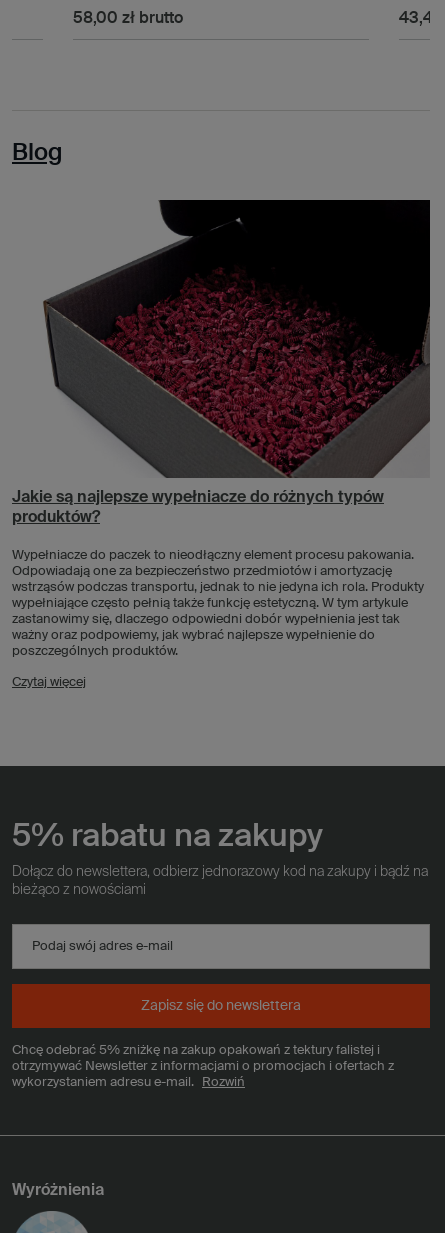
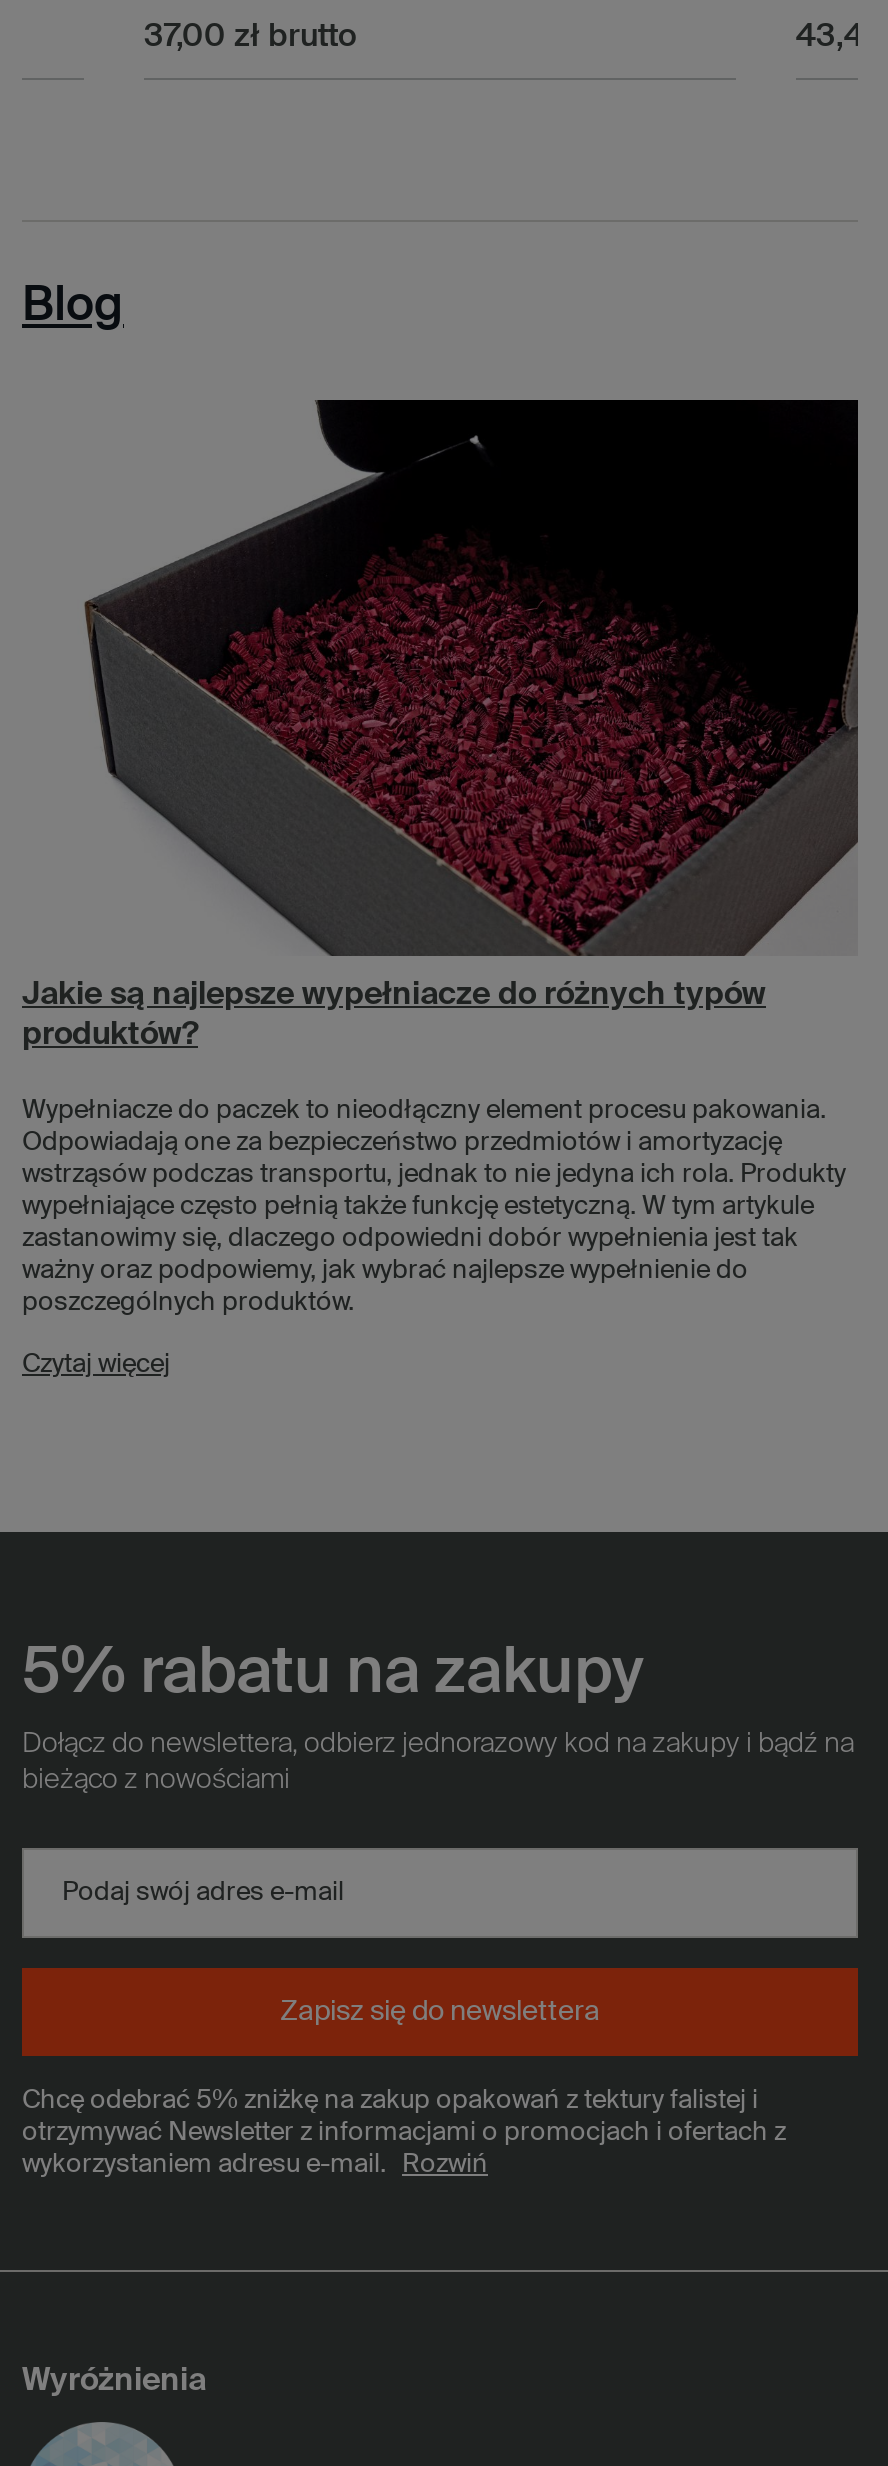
- 58,00 zł brutto
+ 37,00 zł brutto
